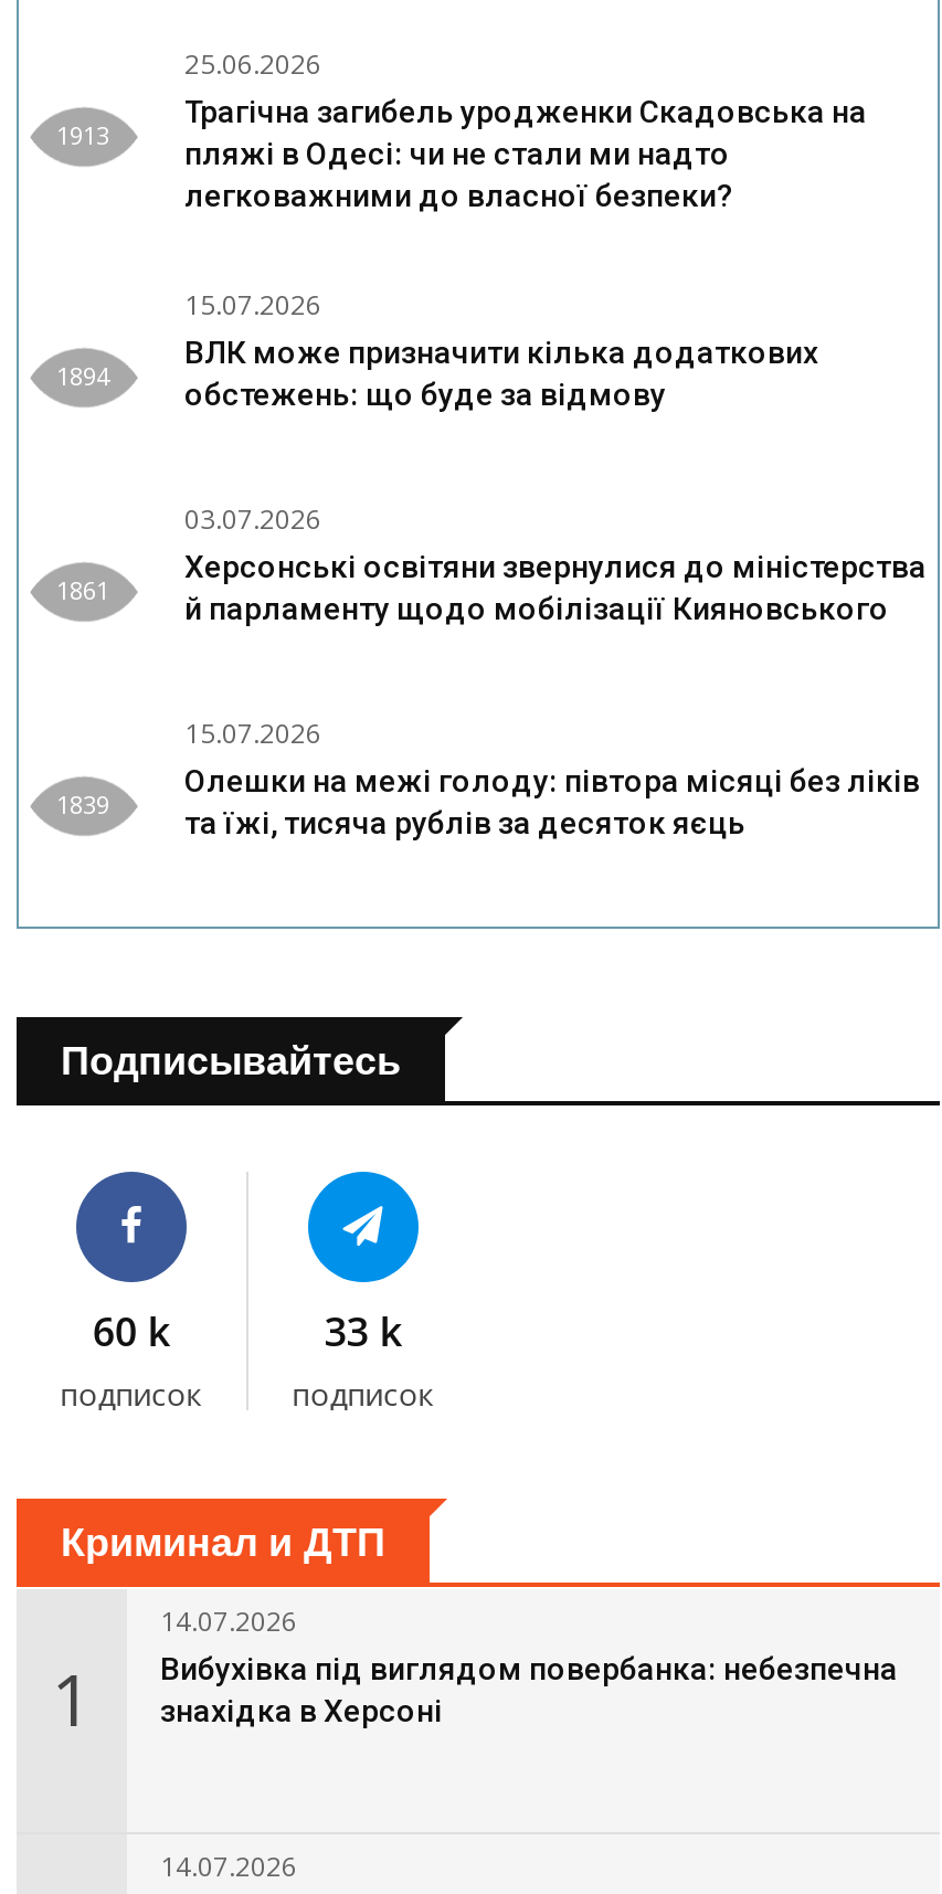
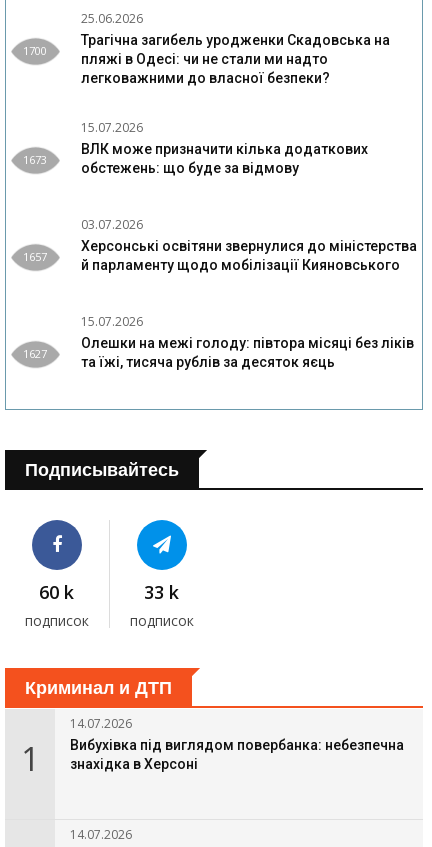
- 1913
+ 1700

- 1894
+ 1673

- 1861
+ 1657

- 1839
+ 1627
